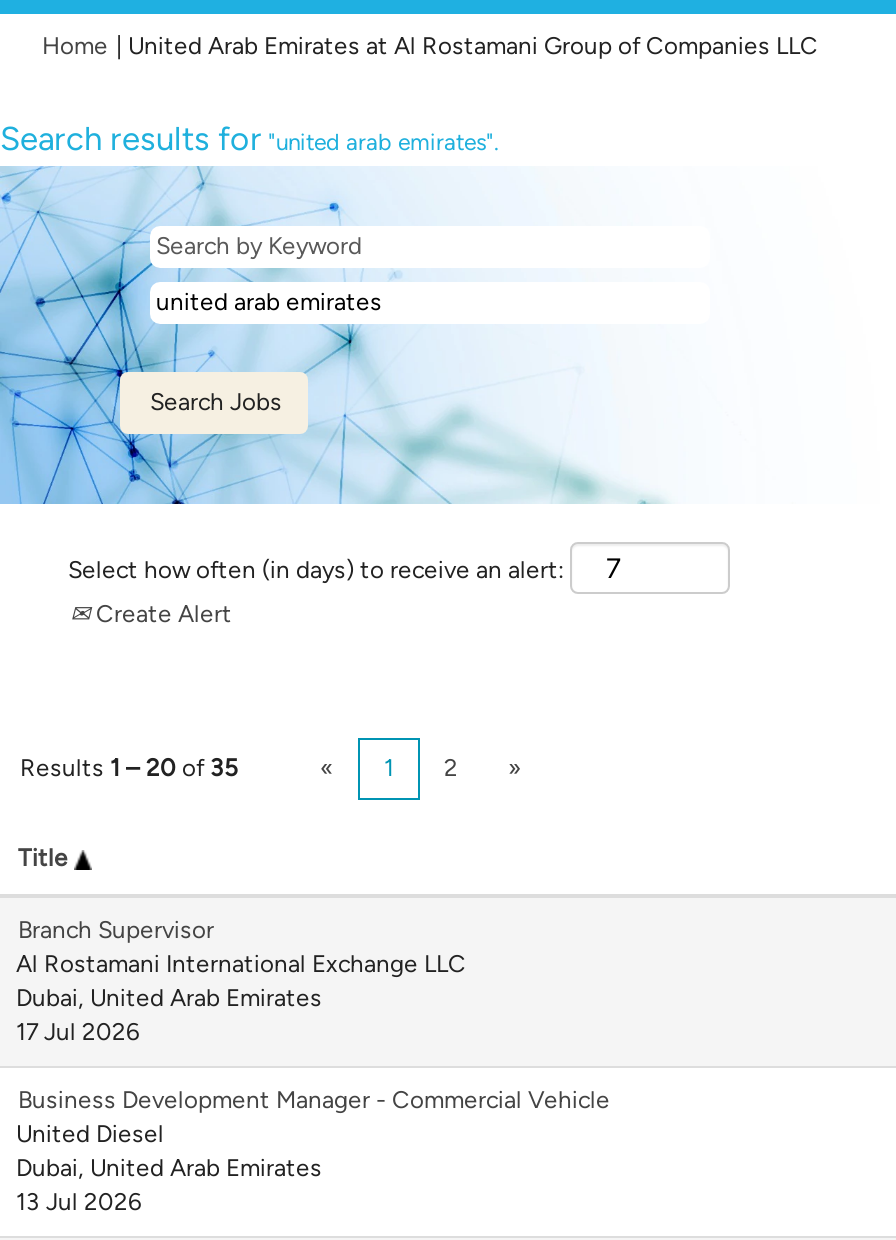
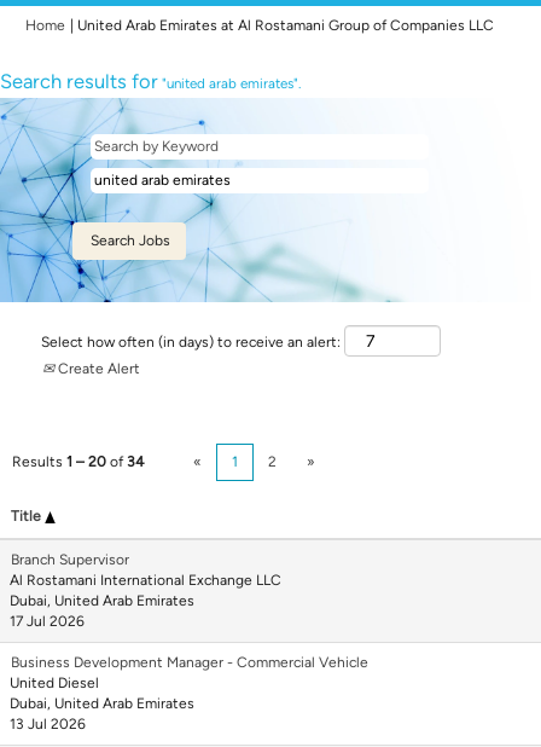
- Results 1 – 20 of 35
+ Results 1 – 20 of 34
